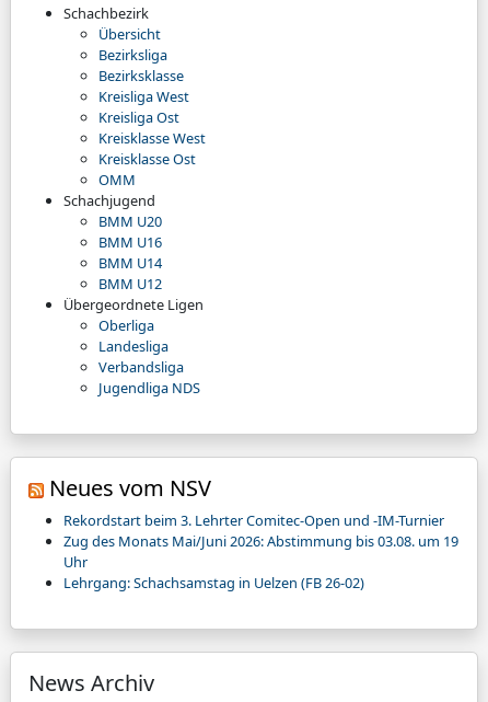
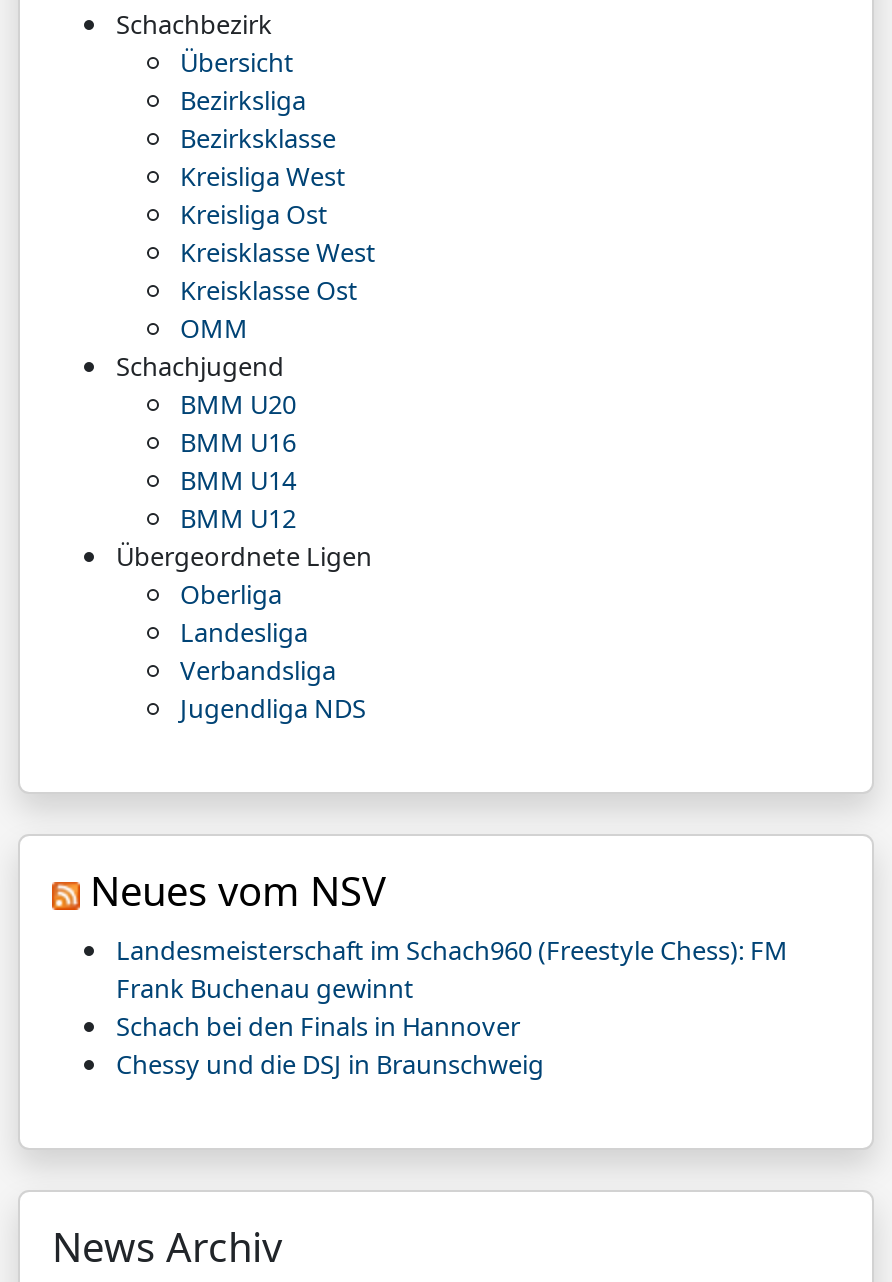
- Rekordstart beim 3. Lehrter Comitec-Open und -IM-Turnier
- Zug des Monats Mai/Juni 2026: Abstimmung bis 03.08. um 19
- Uhr
- Lehrgang: Schachsamstag in Uelzen (FB 26-02)
+ Landesmeisterschaft im Schach960 (Freestyle Chess): FM
+ Frank Buchenau gewinnt
+ Schach bei den Finals in Hannover
+ Chessy und die DSJ in Braunschweig
